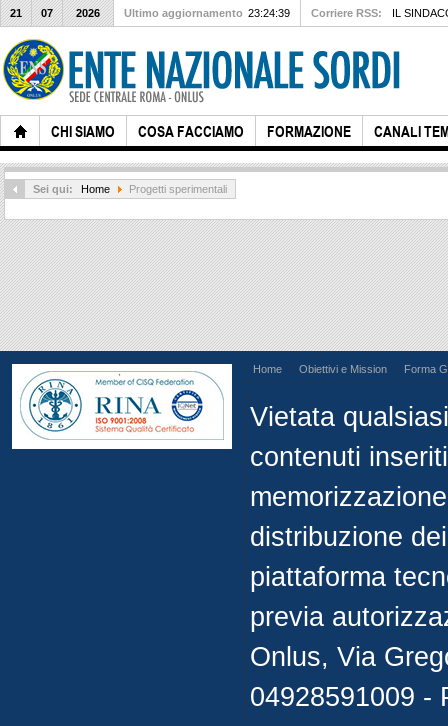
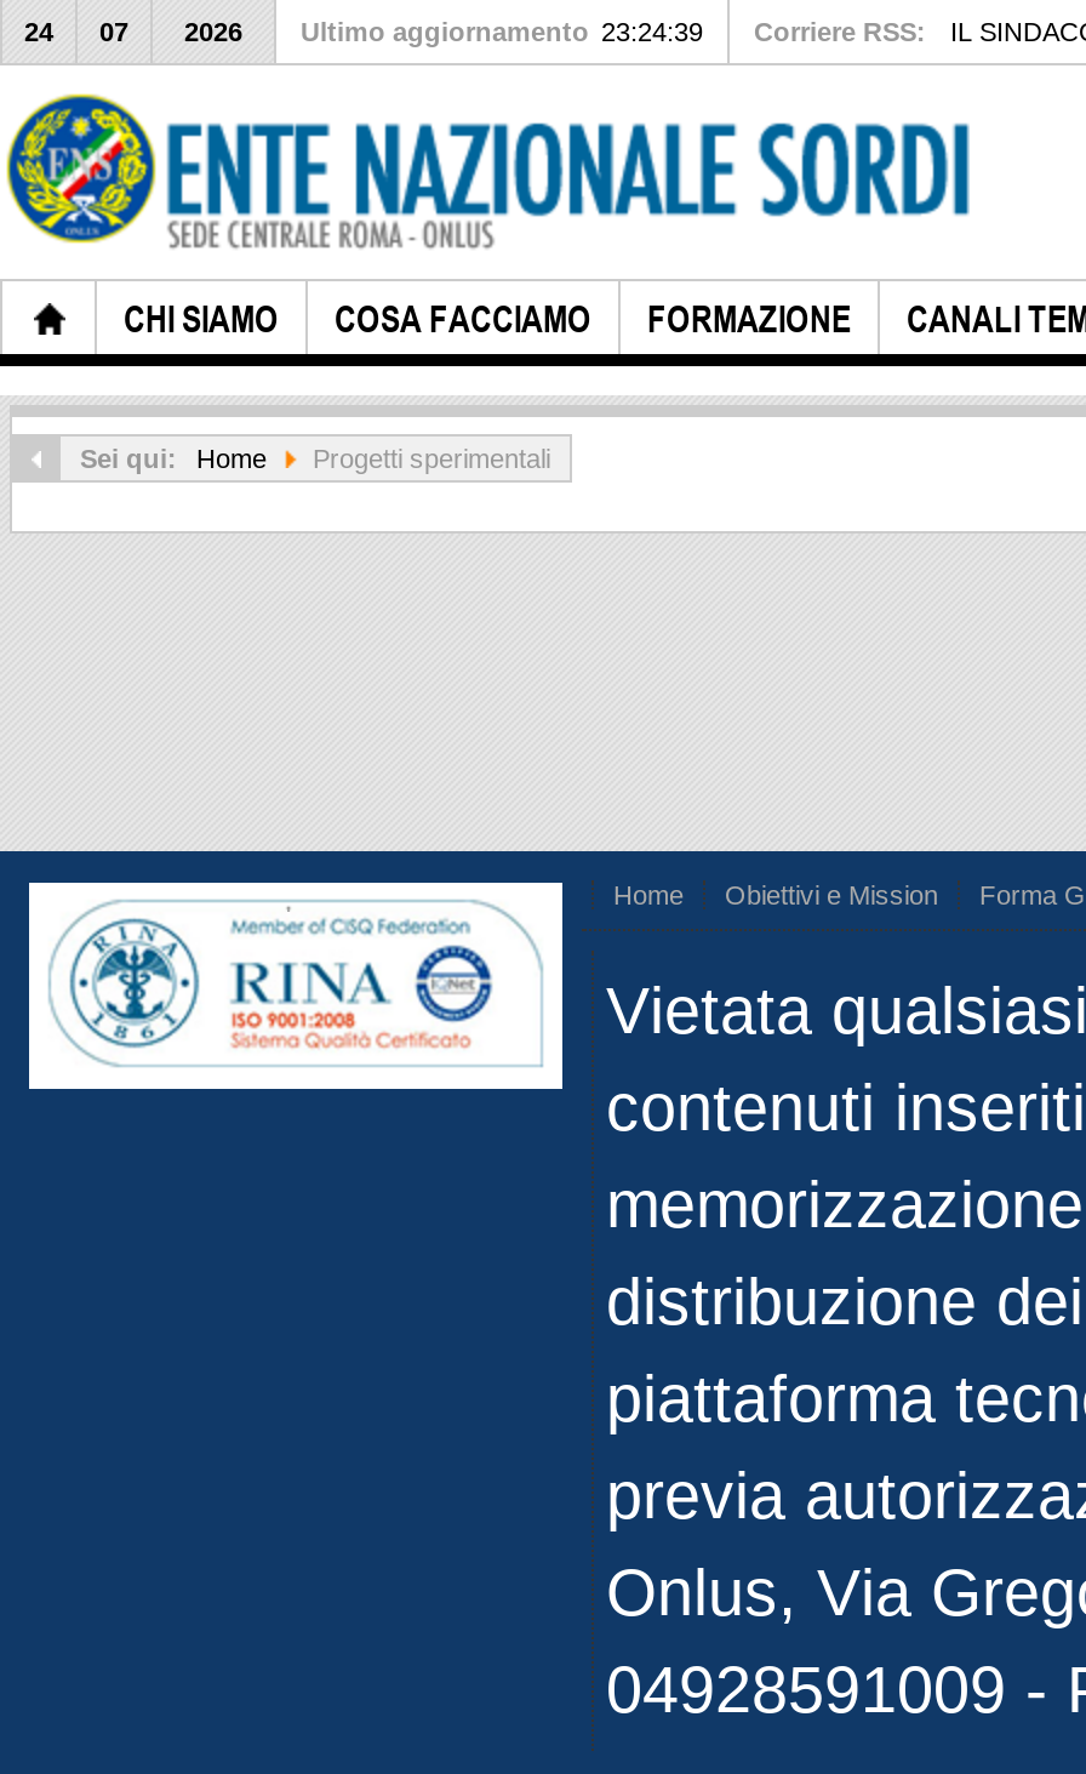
- 21
+ 24
